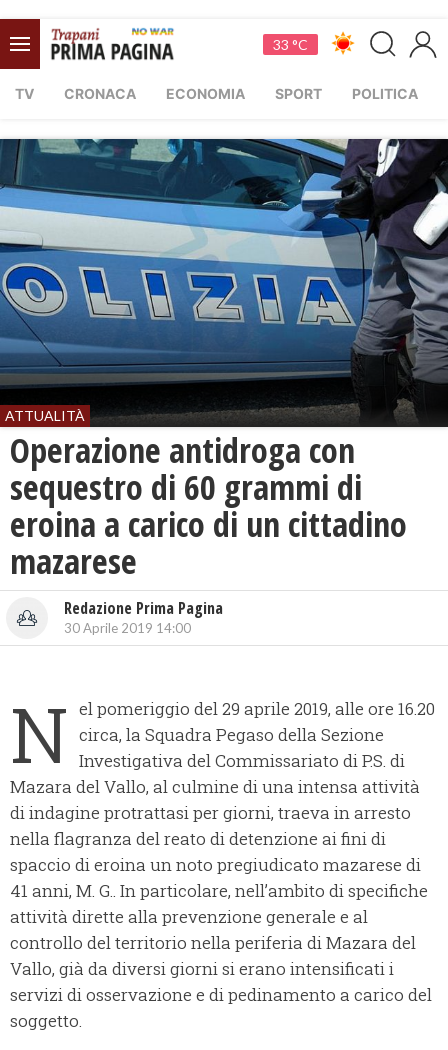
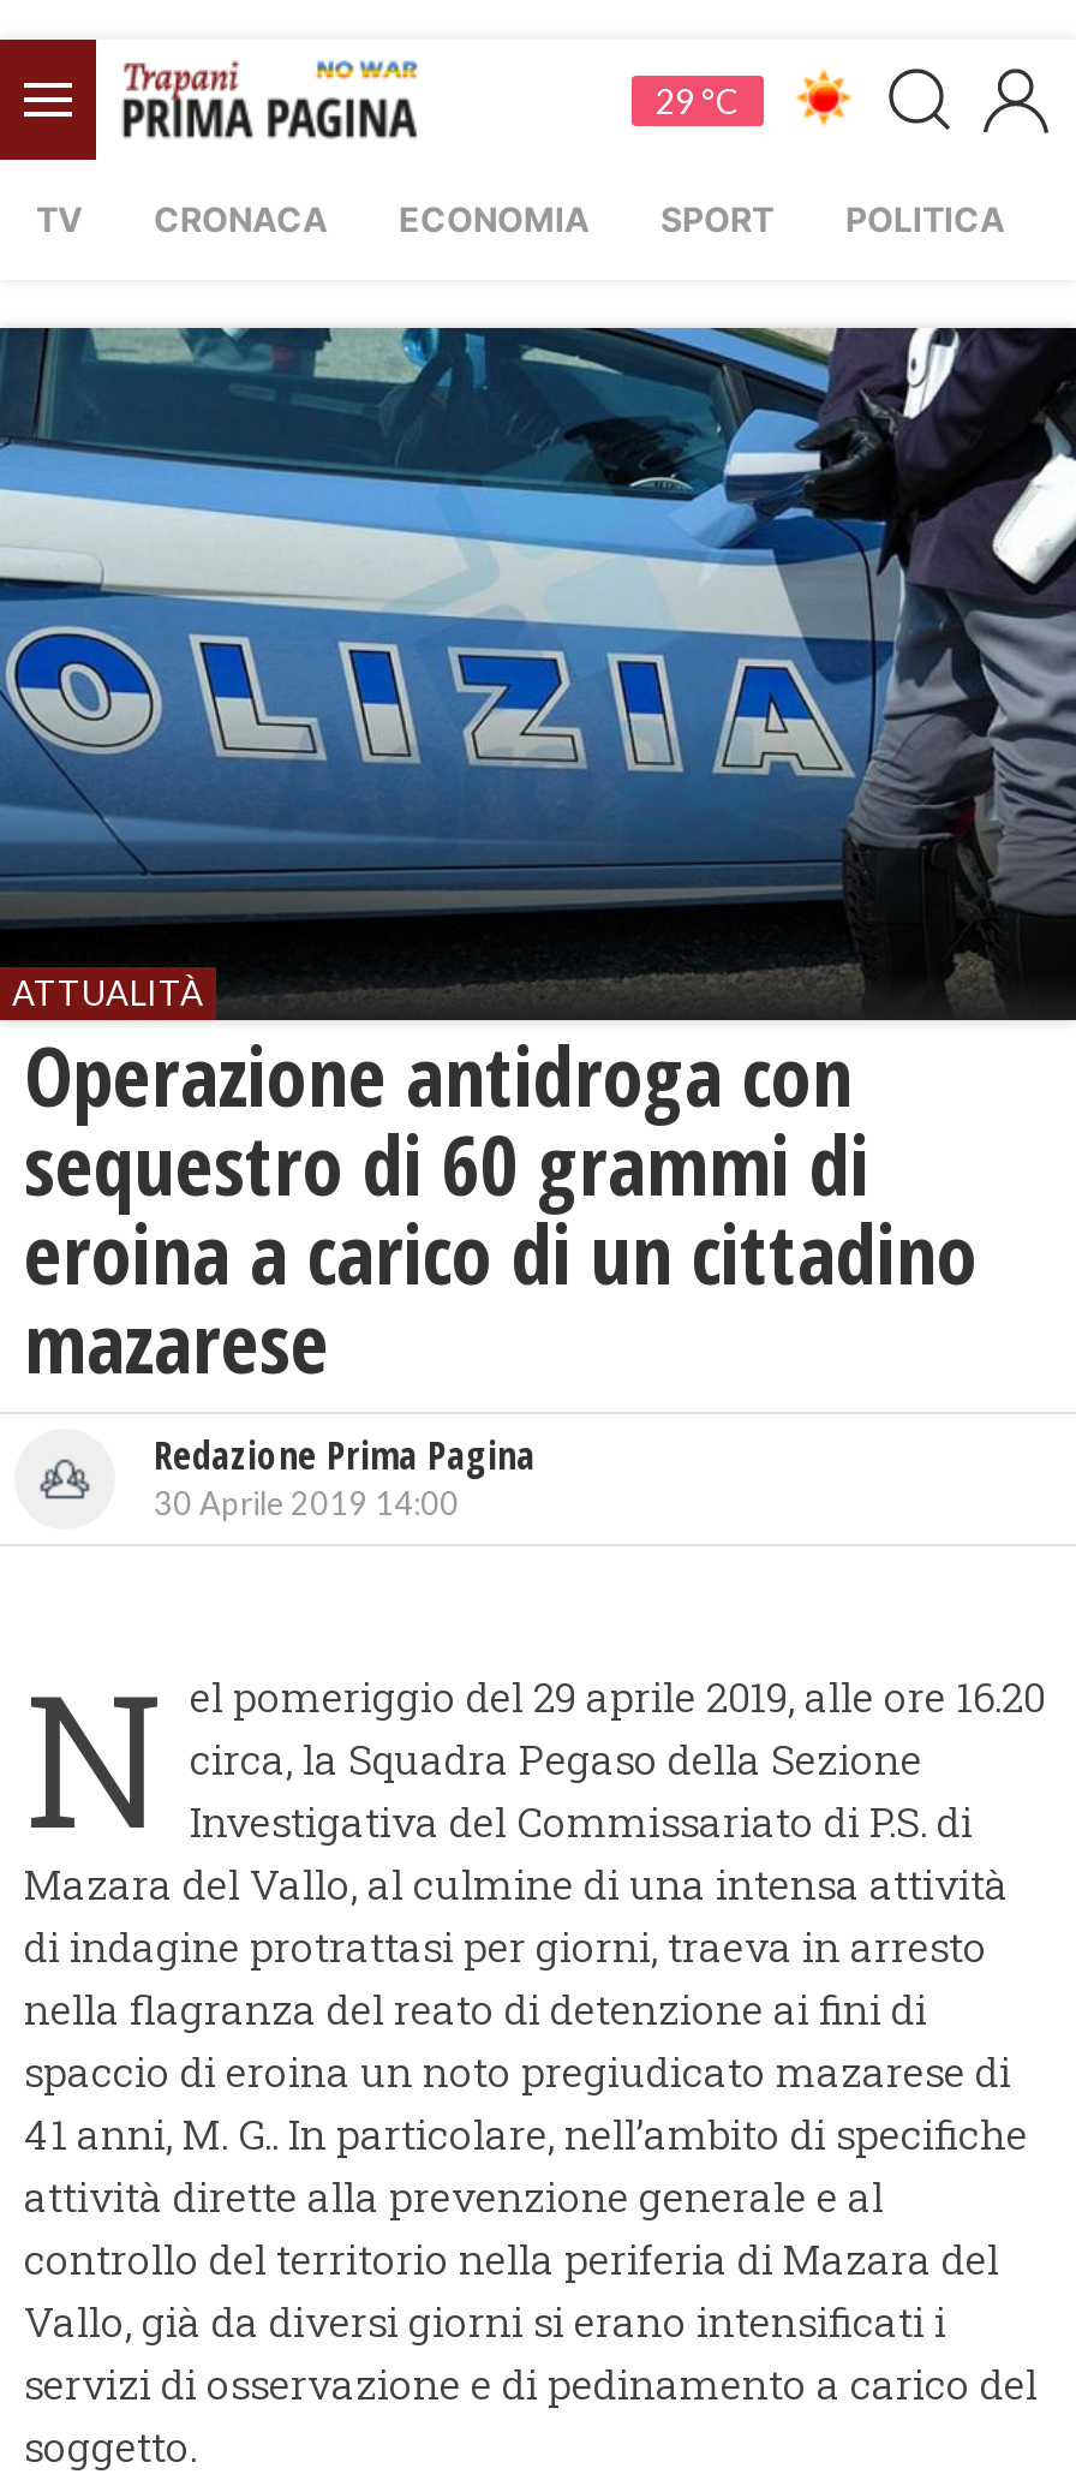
- 33 °C
+ 29 °C
